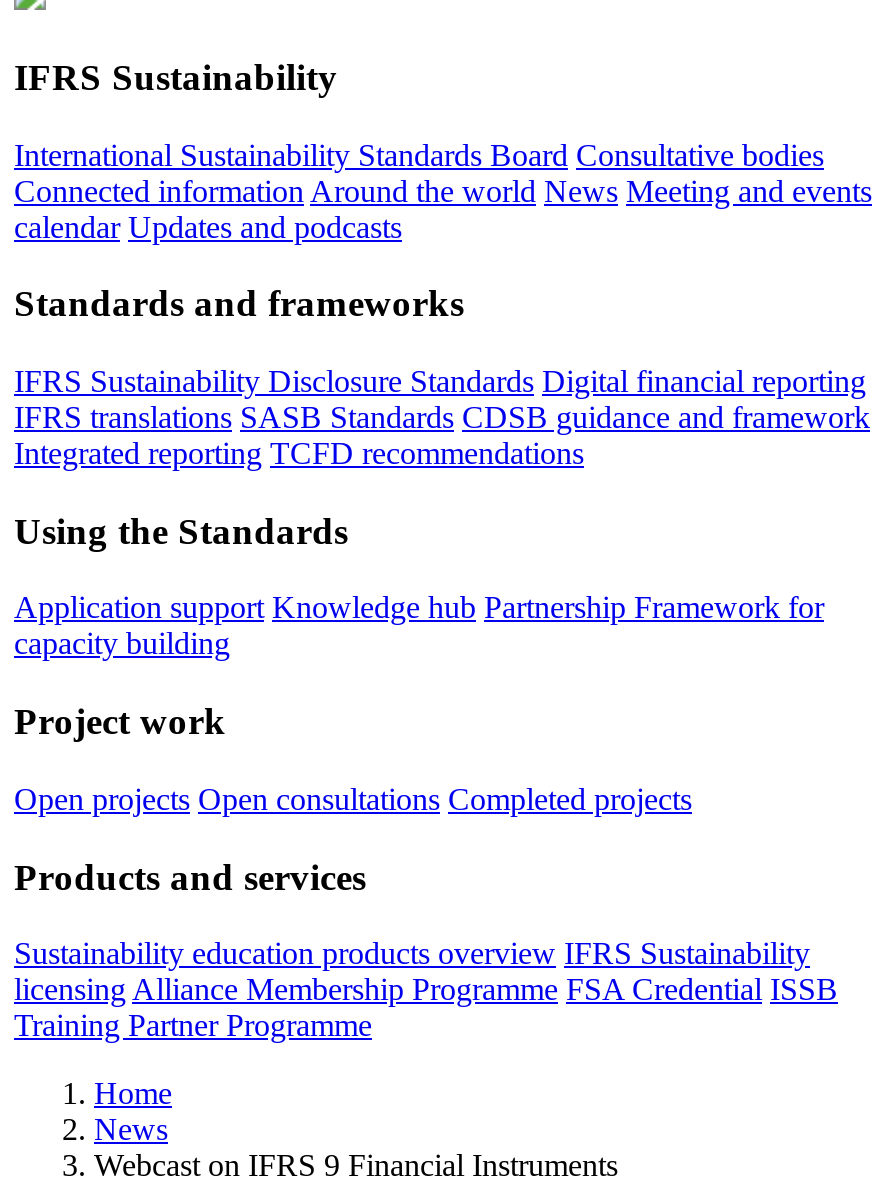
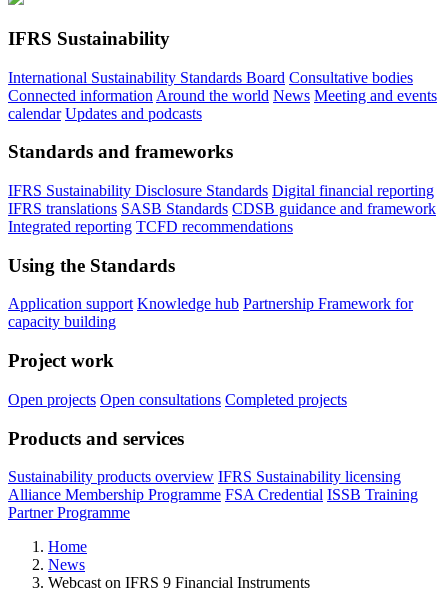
- Sustainability education products overview IFRS Sustainability
- licensing Alliance Membership Programme FSA Credential ISSB
- Training Partner Programme
+ Sustainability products overview IFRS Sustainability licensing
+ Alliance Membership Programme FSA Credential ISSB Training
+ Partner Programme
